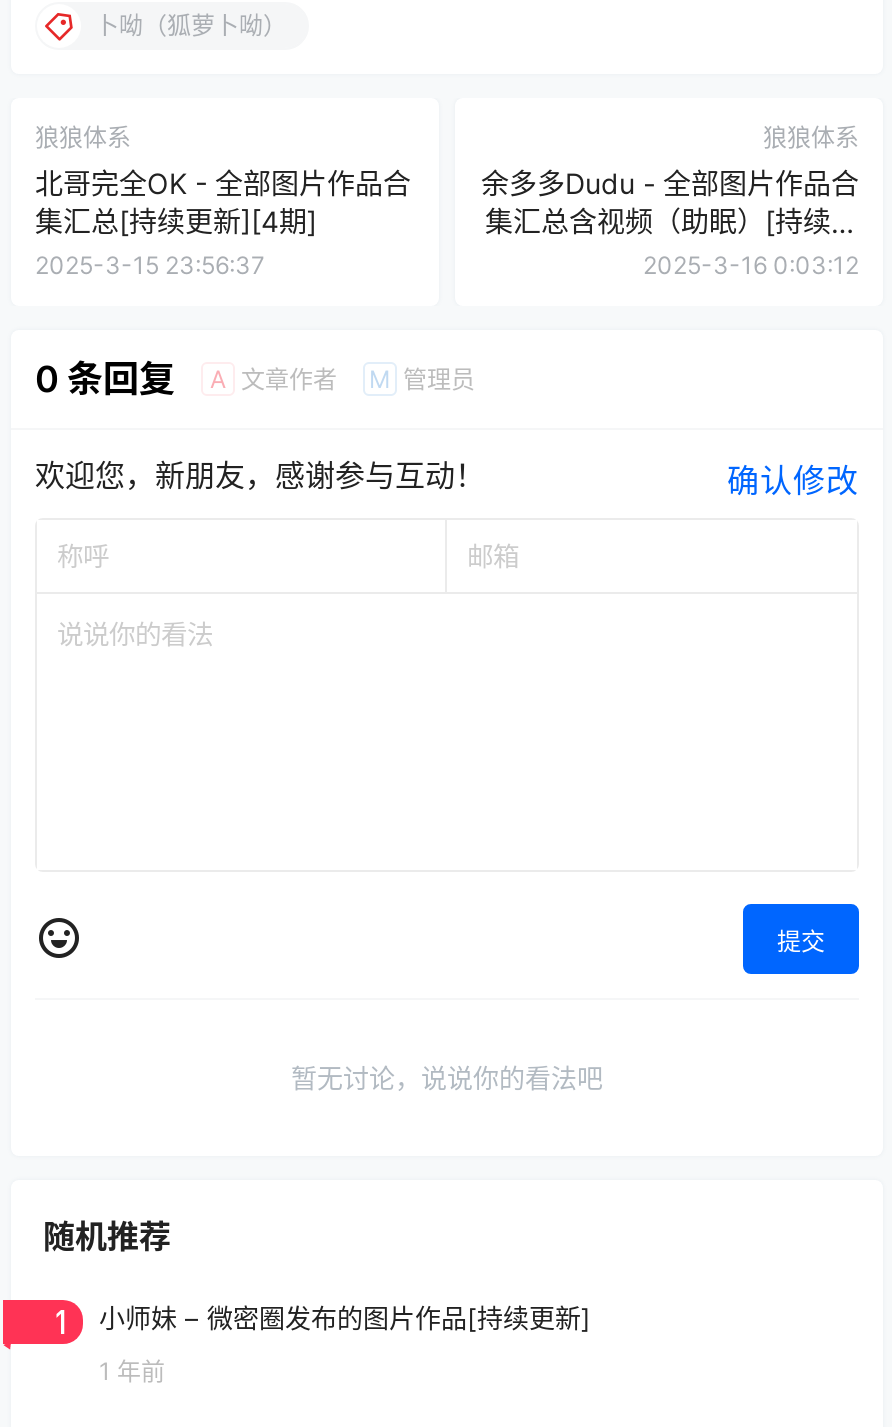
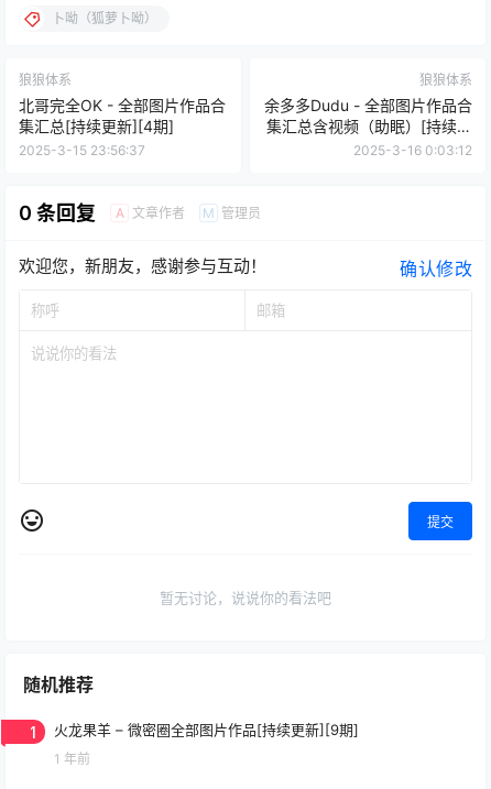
- 小师妹 – 微密圈发布的图片作品[持续更新]
+ 火龙果羊 – 微密圈全部图片作品[持续更新][9期]
